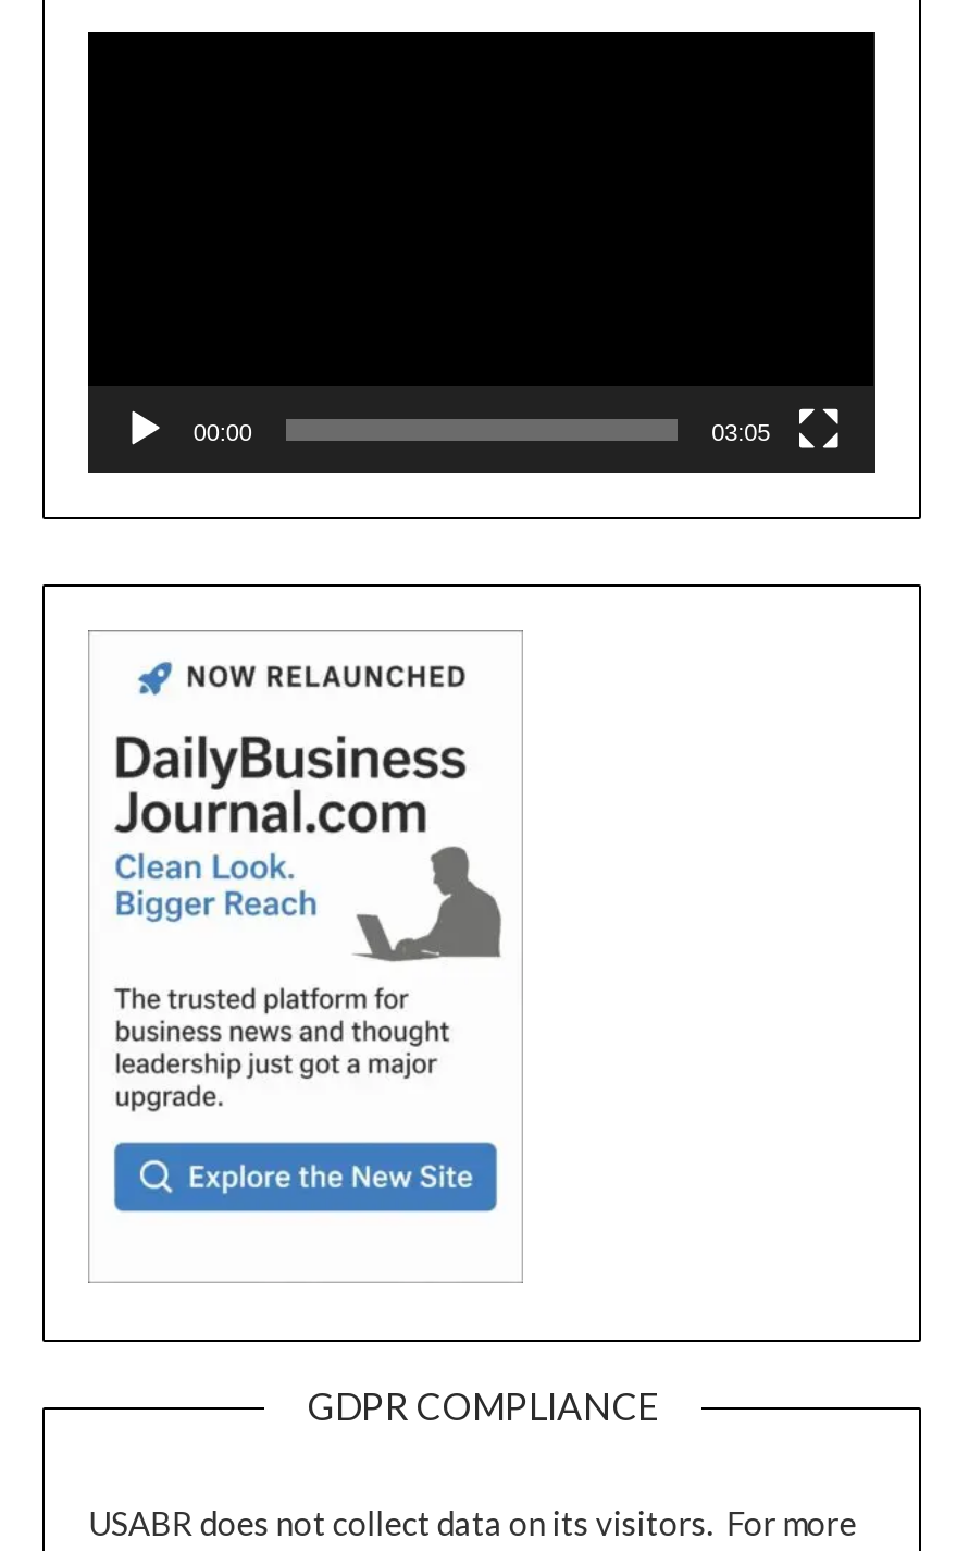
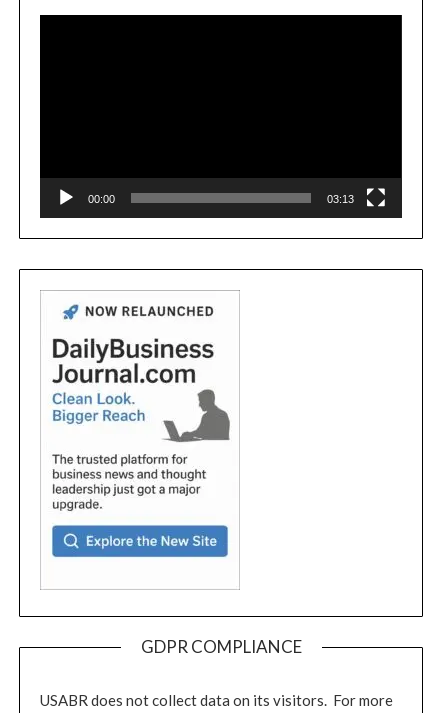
- 03:05
+ 03:13
